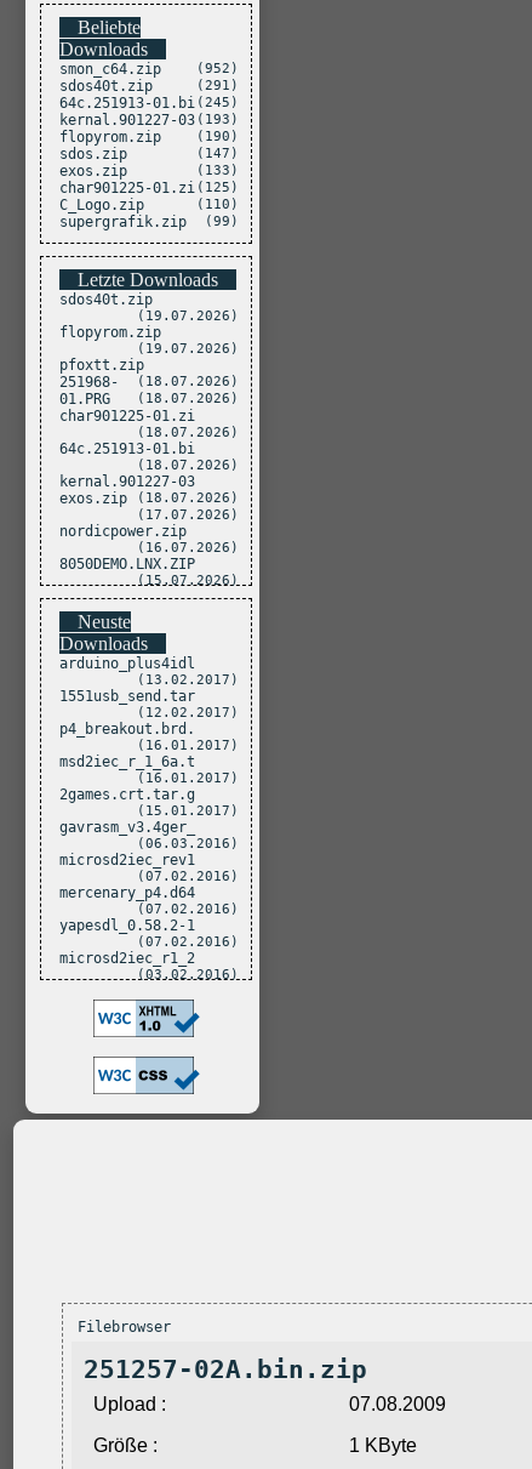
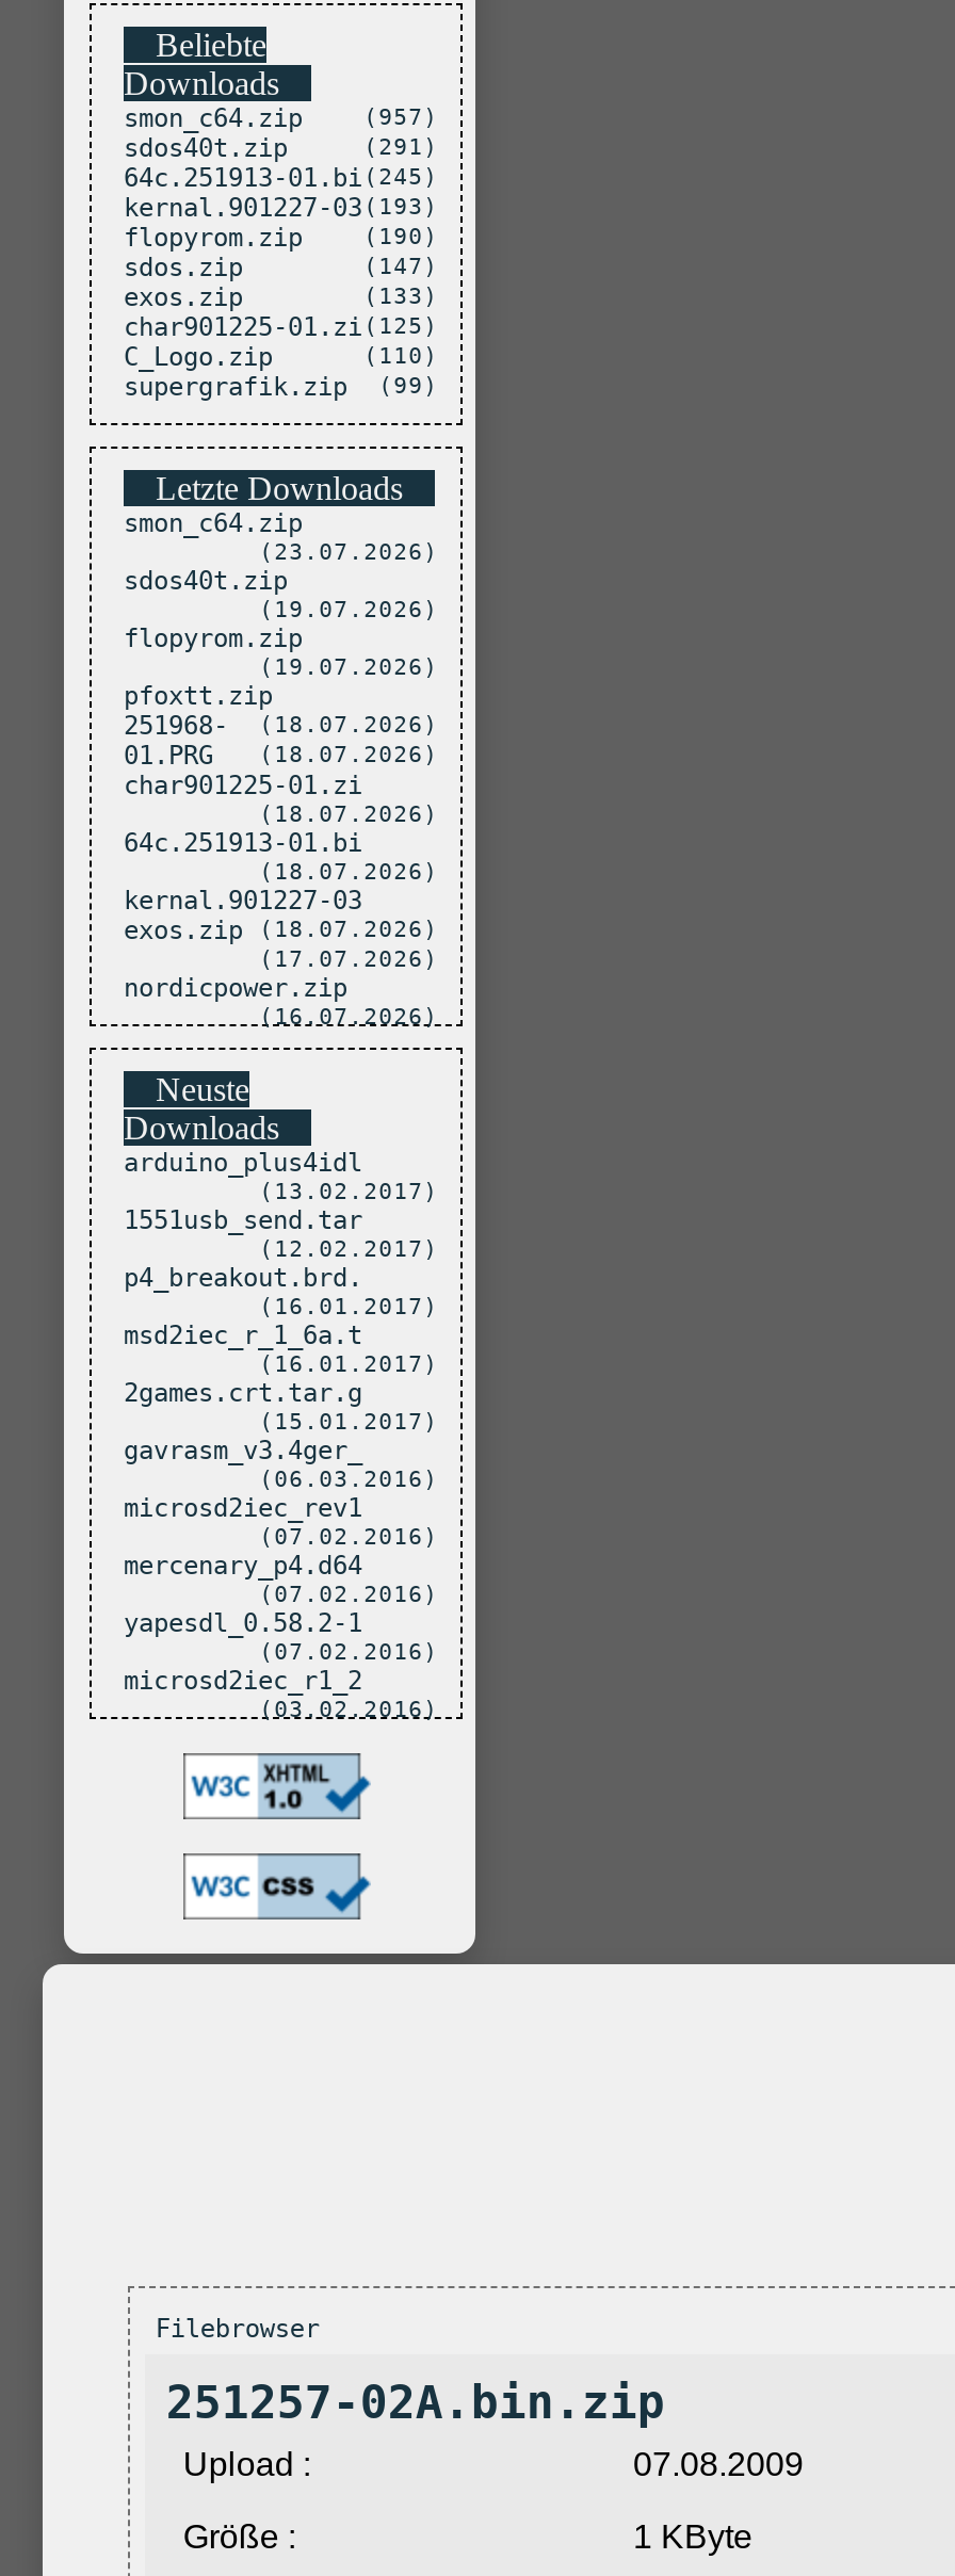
- (952)
+ (957)

+ smon_c64.zip
+ (23.07.2026)

moved down: sdos40t.zip | (19.07.2026) | flopyrom.zip | ... | nordicpower.zip | (16.07.2026)

- 8050DEMO.LNX.ZIP
- (15.07.2026)
